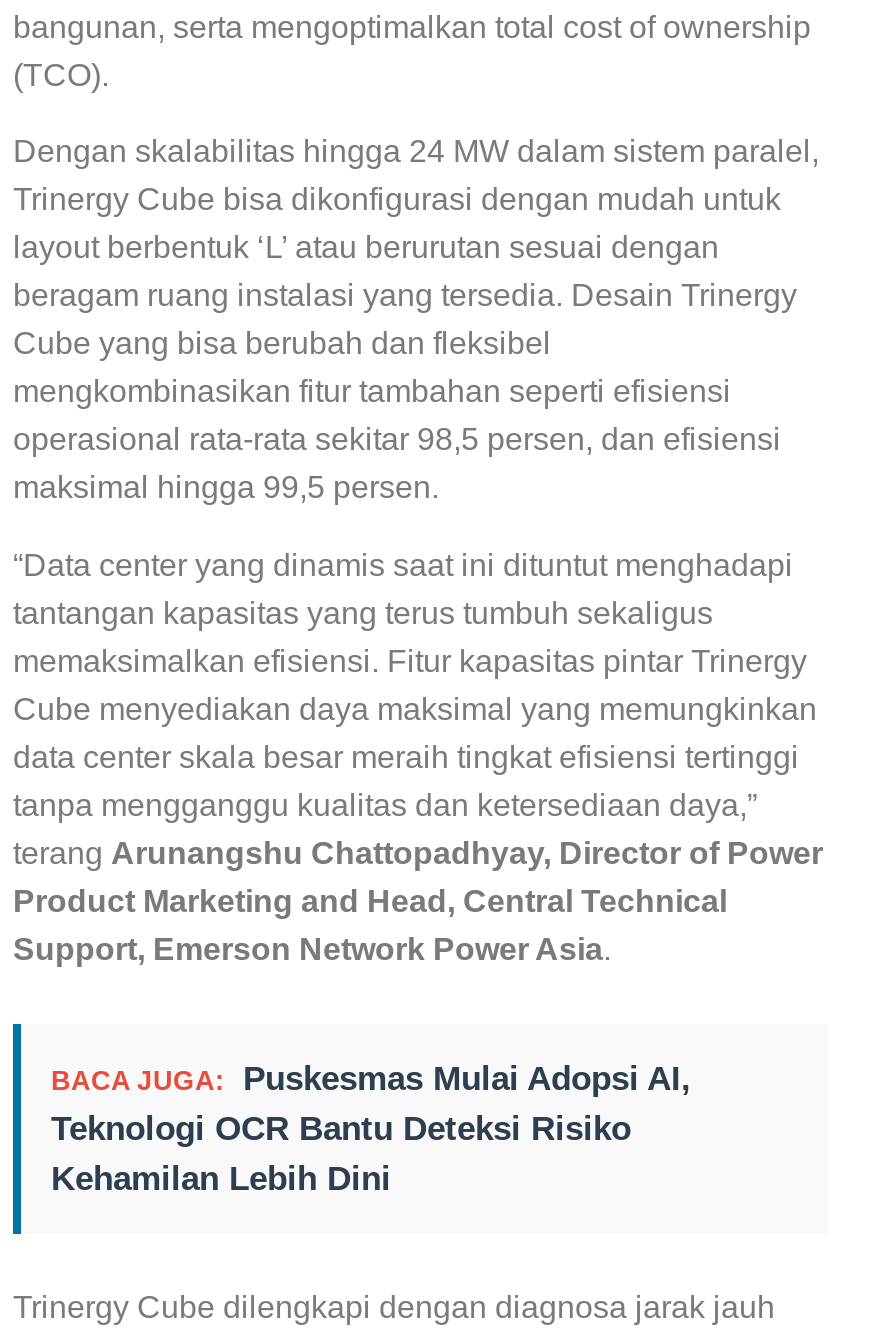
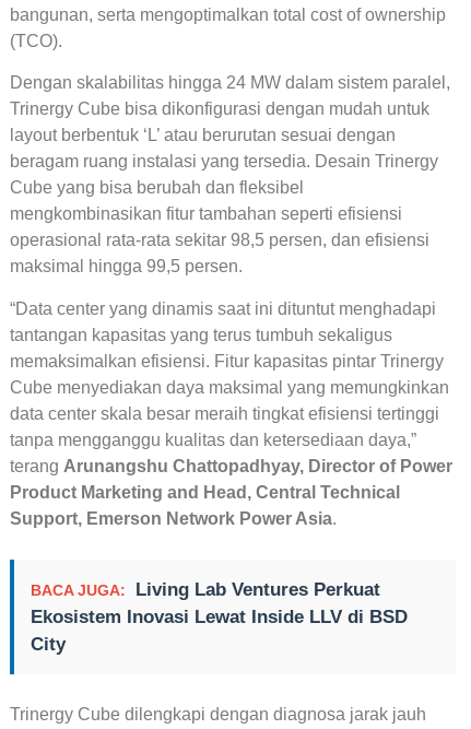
- BACA JUGA: Puskesmas Mulai Adopsi AI,
- Teknologi OCR Bantu Deteksi Risiko
- Kehamilan Lebih Dini
+ BACA JUGA: Living Lab Ventures Perkuat
+ Ekosistem Inovasi Lewat Inside LLV di BSD
+ City
